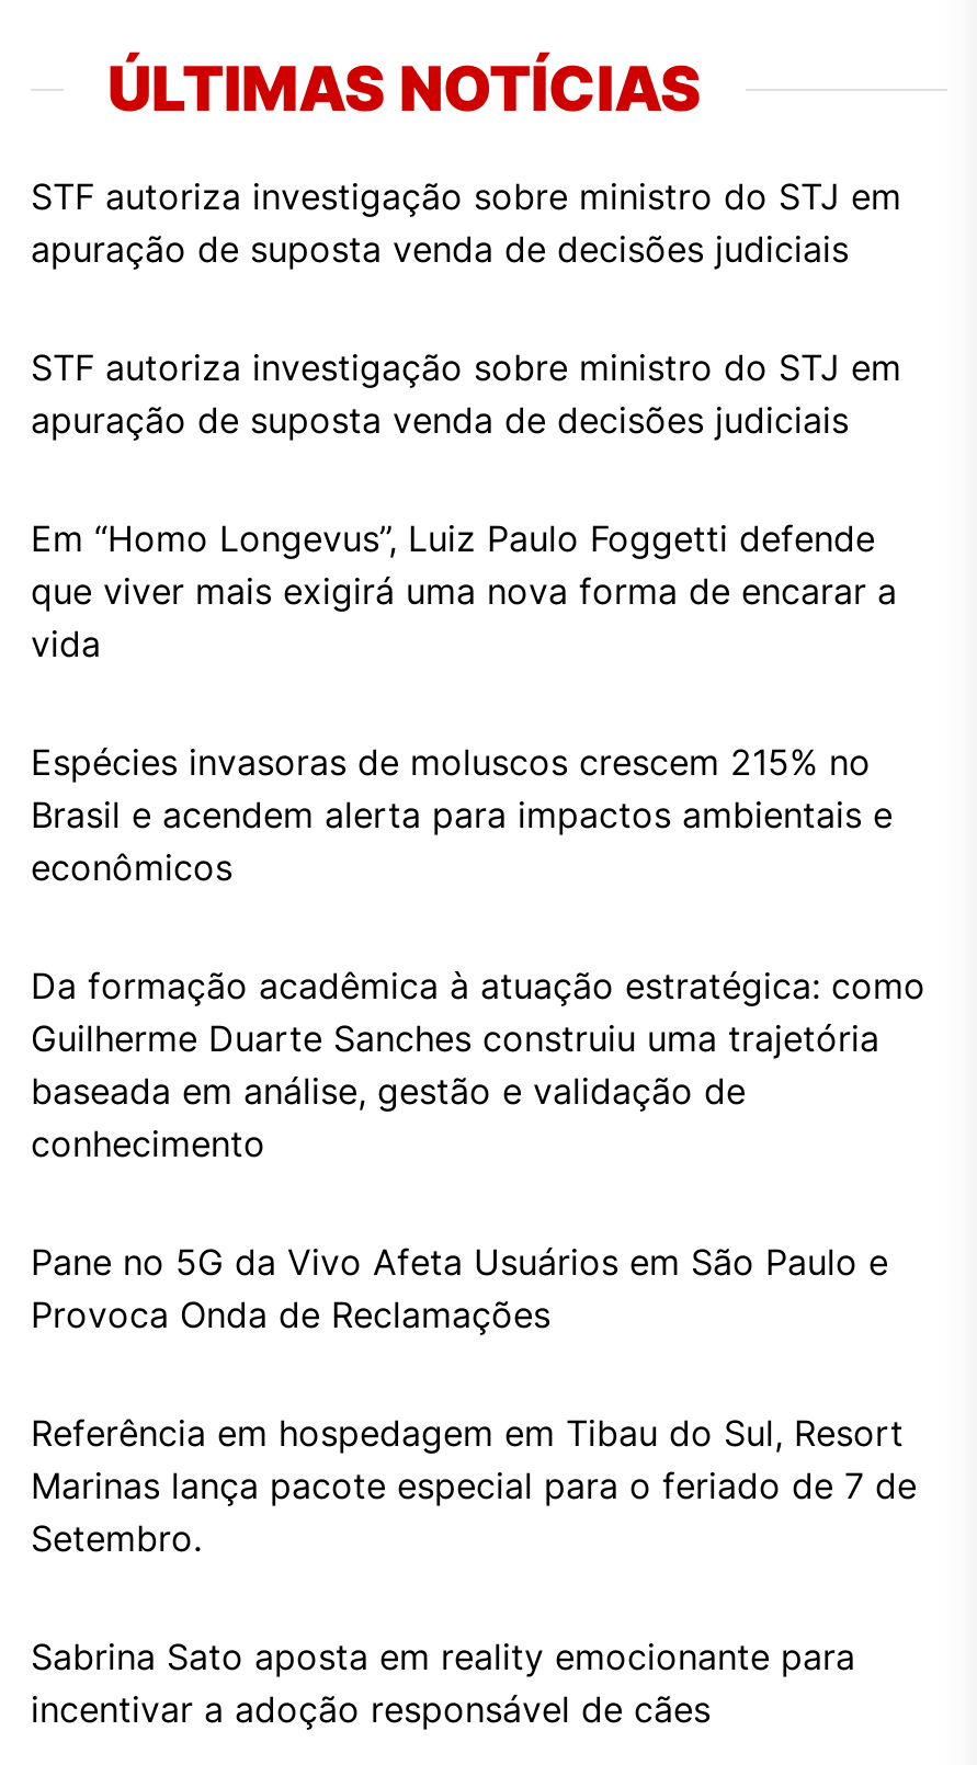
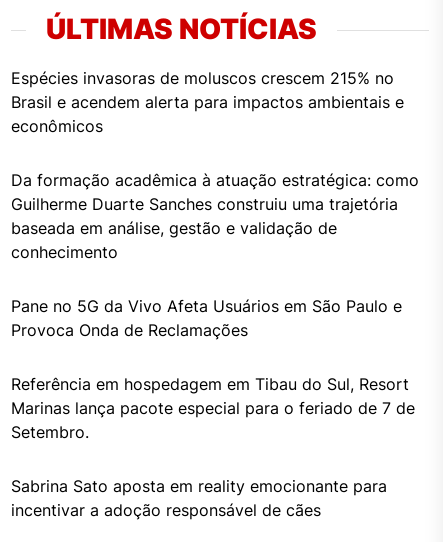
- STF autoriza investigação sobre ministro do STJ em
- apuração de suposta venda de decisões judiciais
- STF autoriza investigação sobre ministro do STJ em
- apuração de suposta venda de decisões judiciais
- Em “Homo Longevus”, Luiz Paulo Foggetti defende
- que viver mais exigirá uma nova forma de encarar a
- vida
